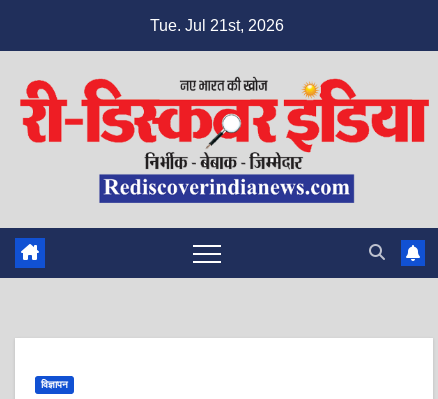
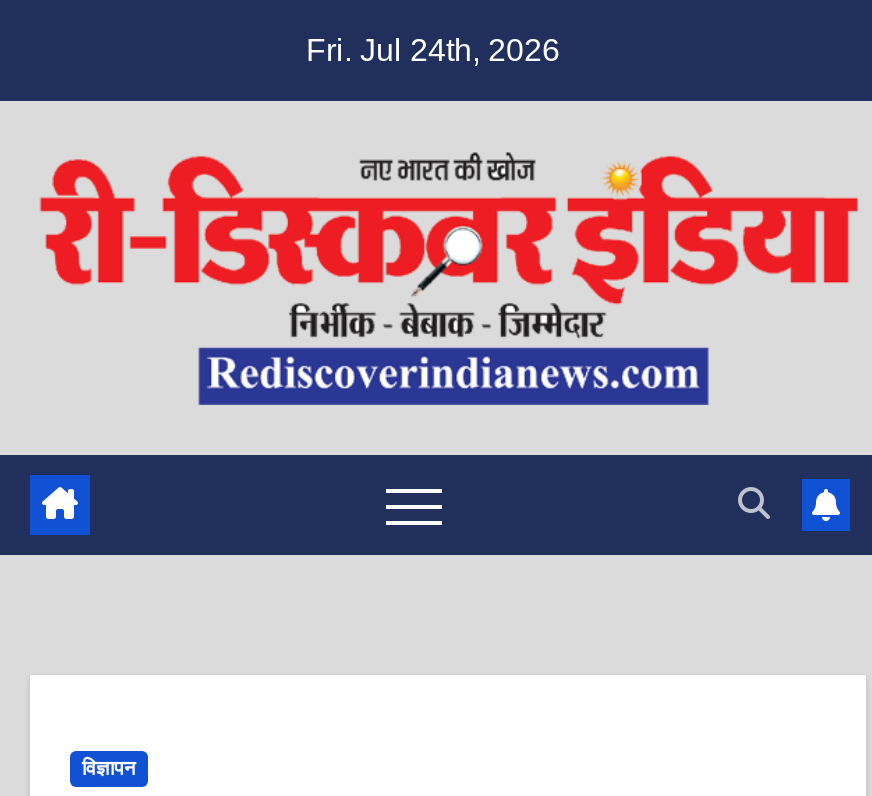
- Tue. Jul 21st, 2026
+ Fri. Jul 24th, 2026
